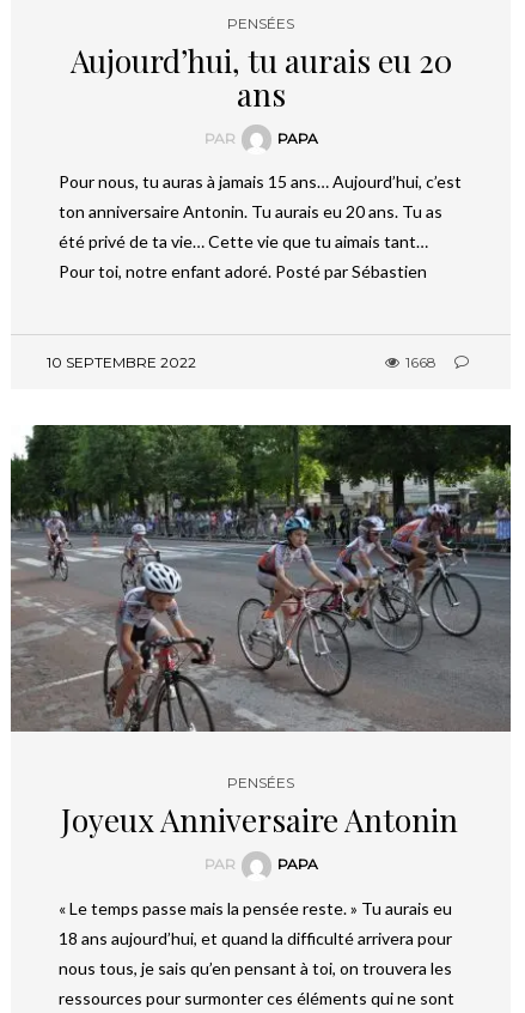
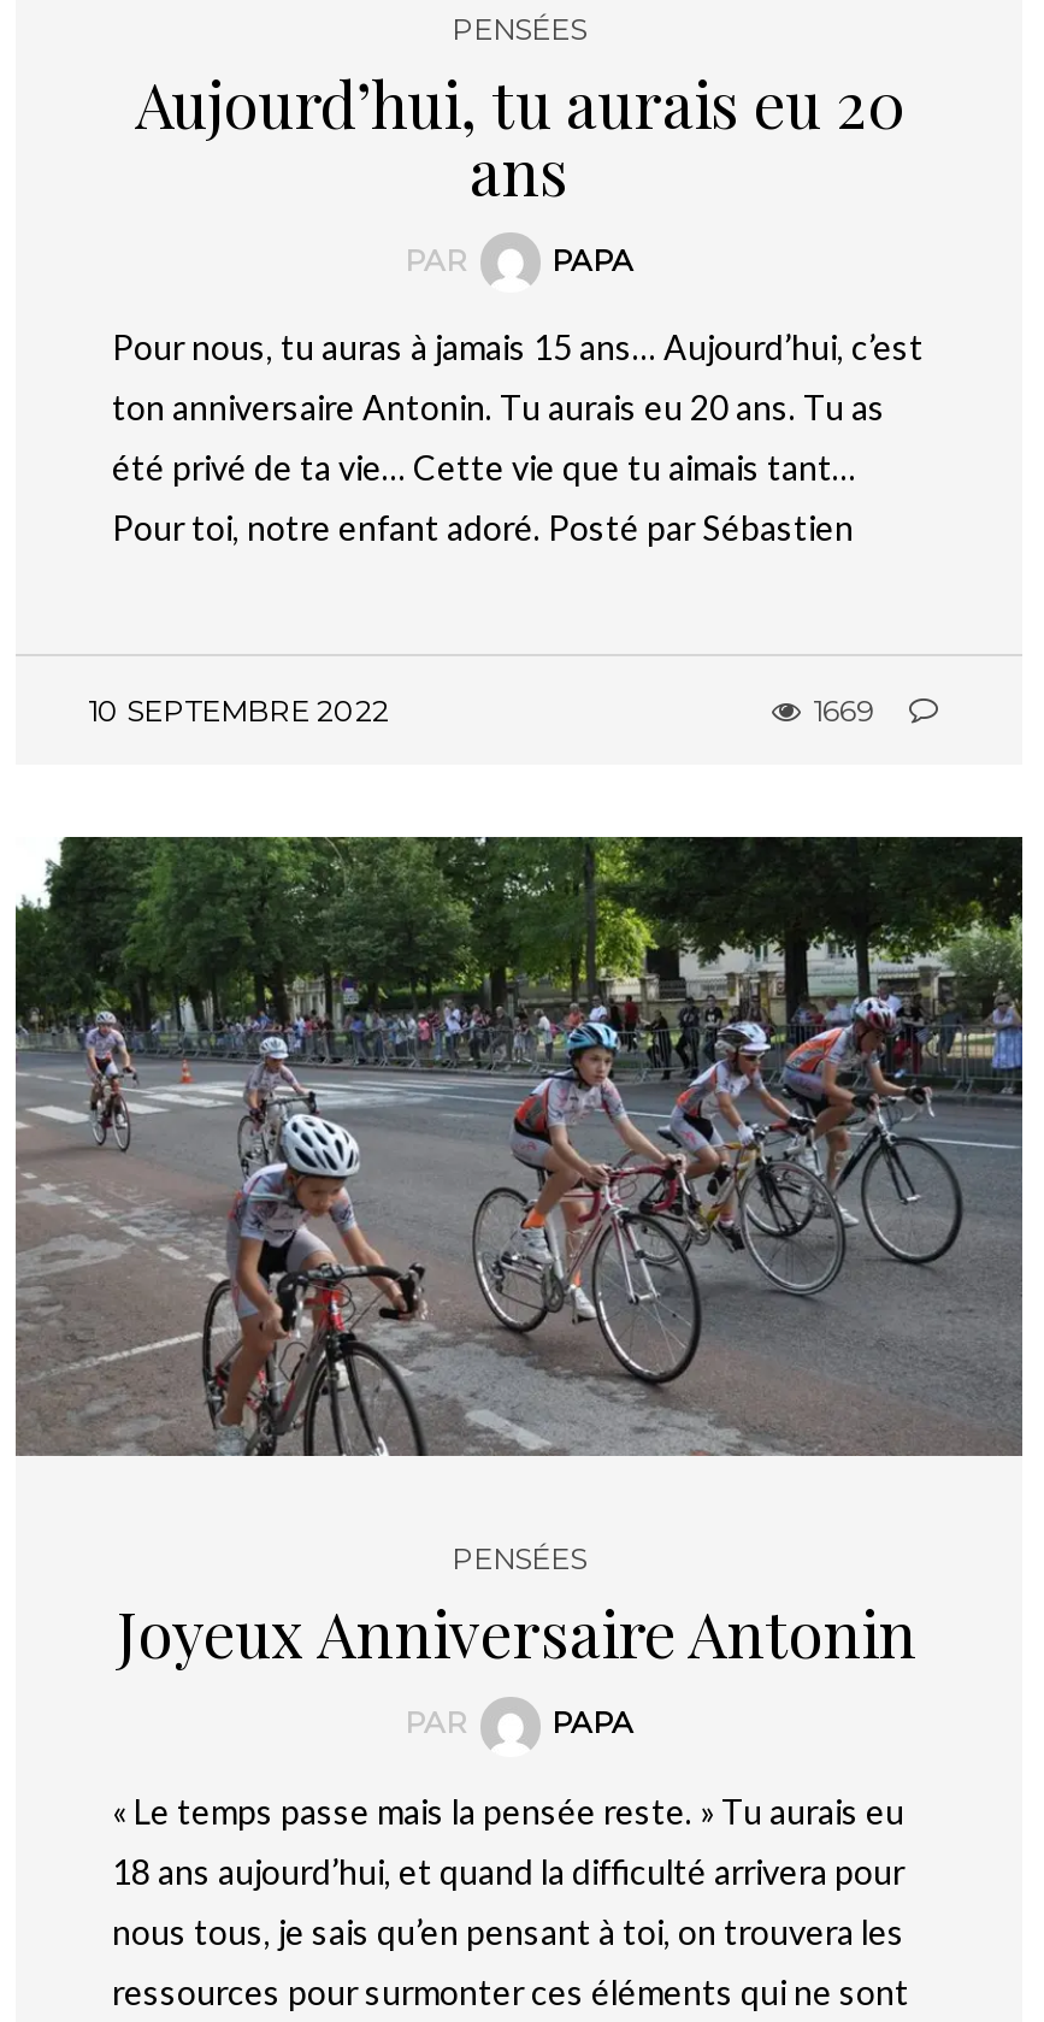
- 1668
+ 1669
